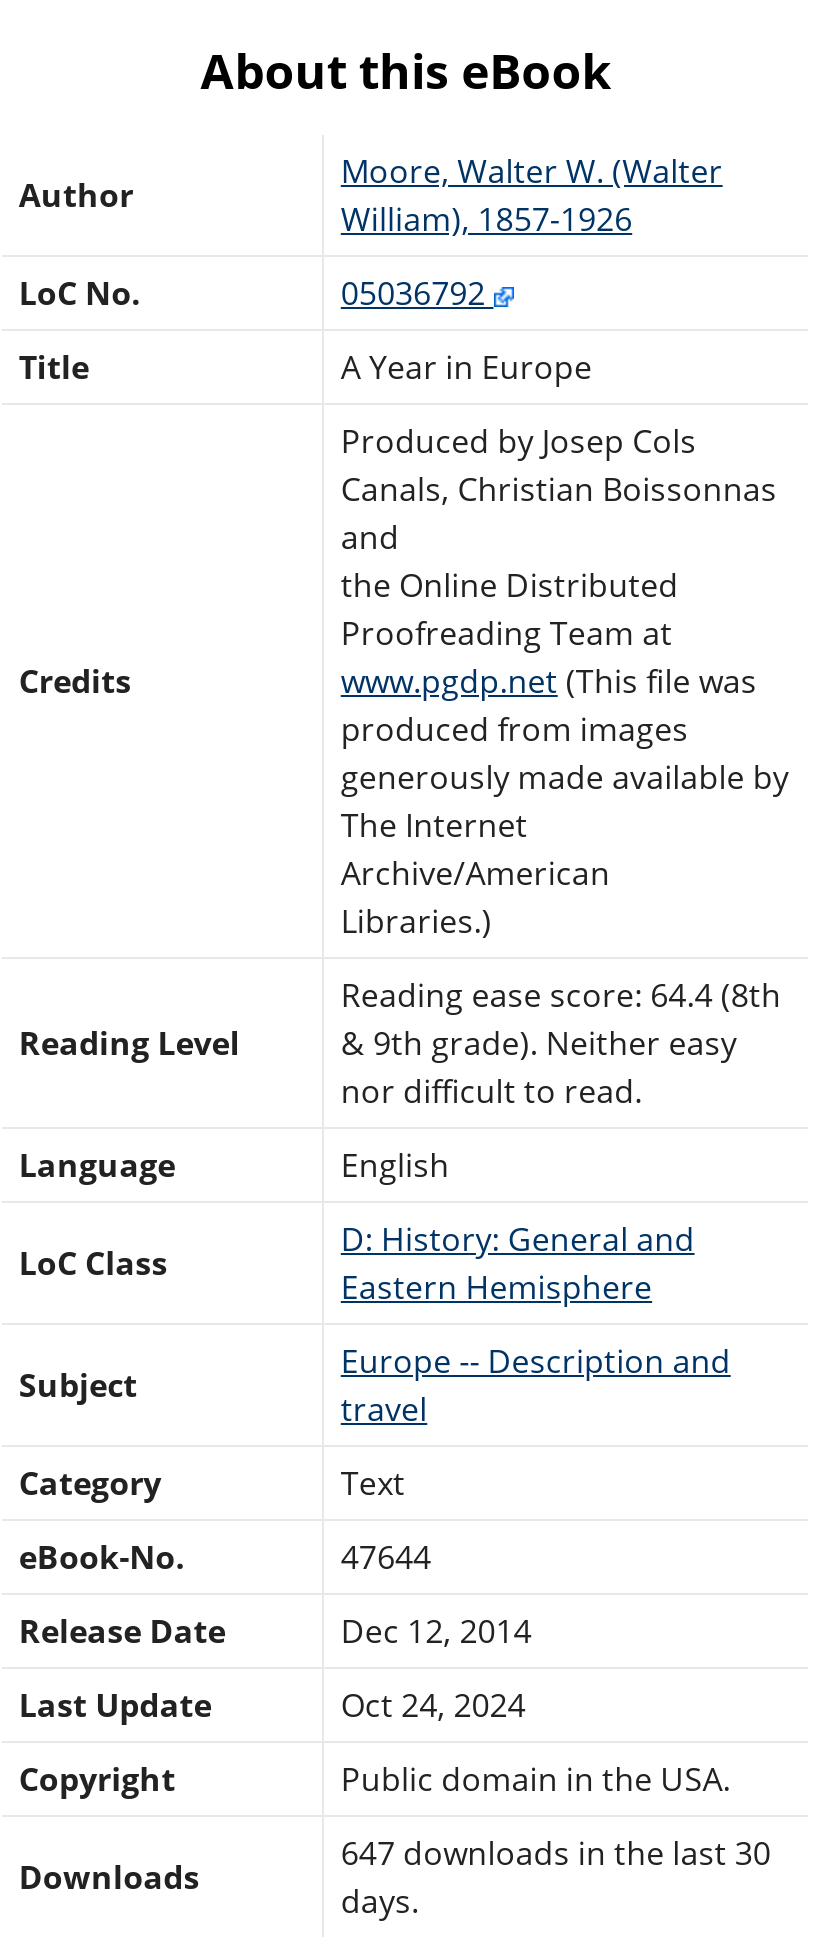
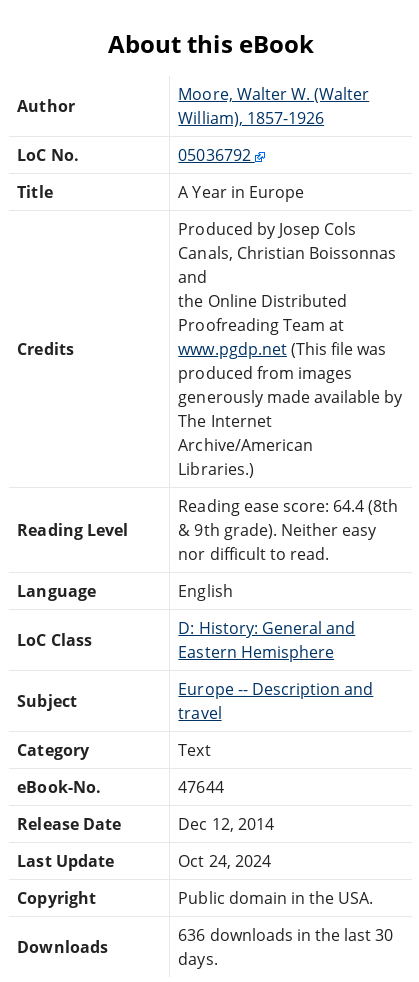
- 647 downloads in the last 30
+ 636 downloads in the last 30
